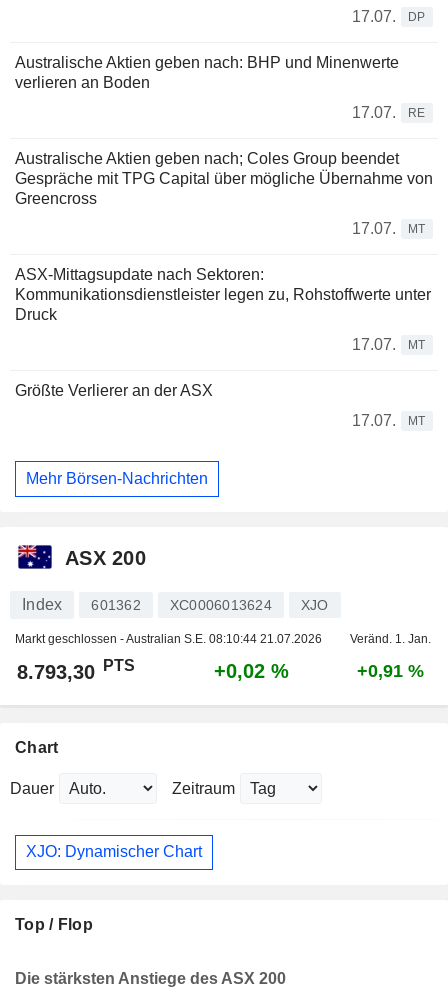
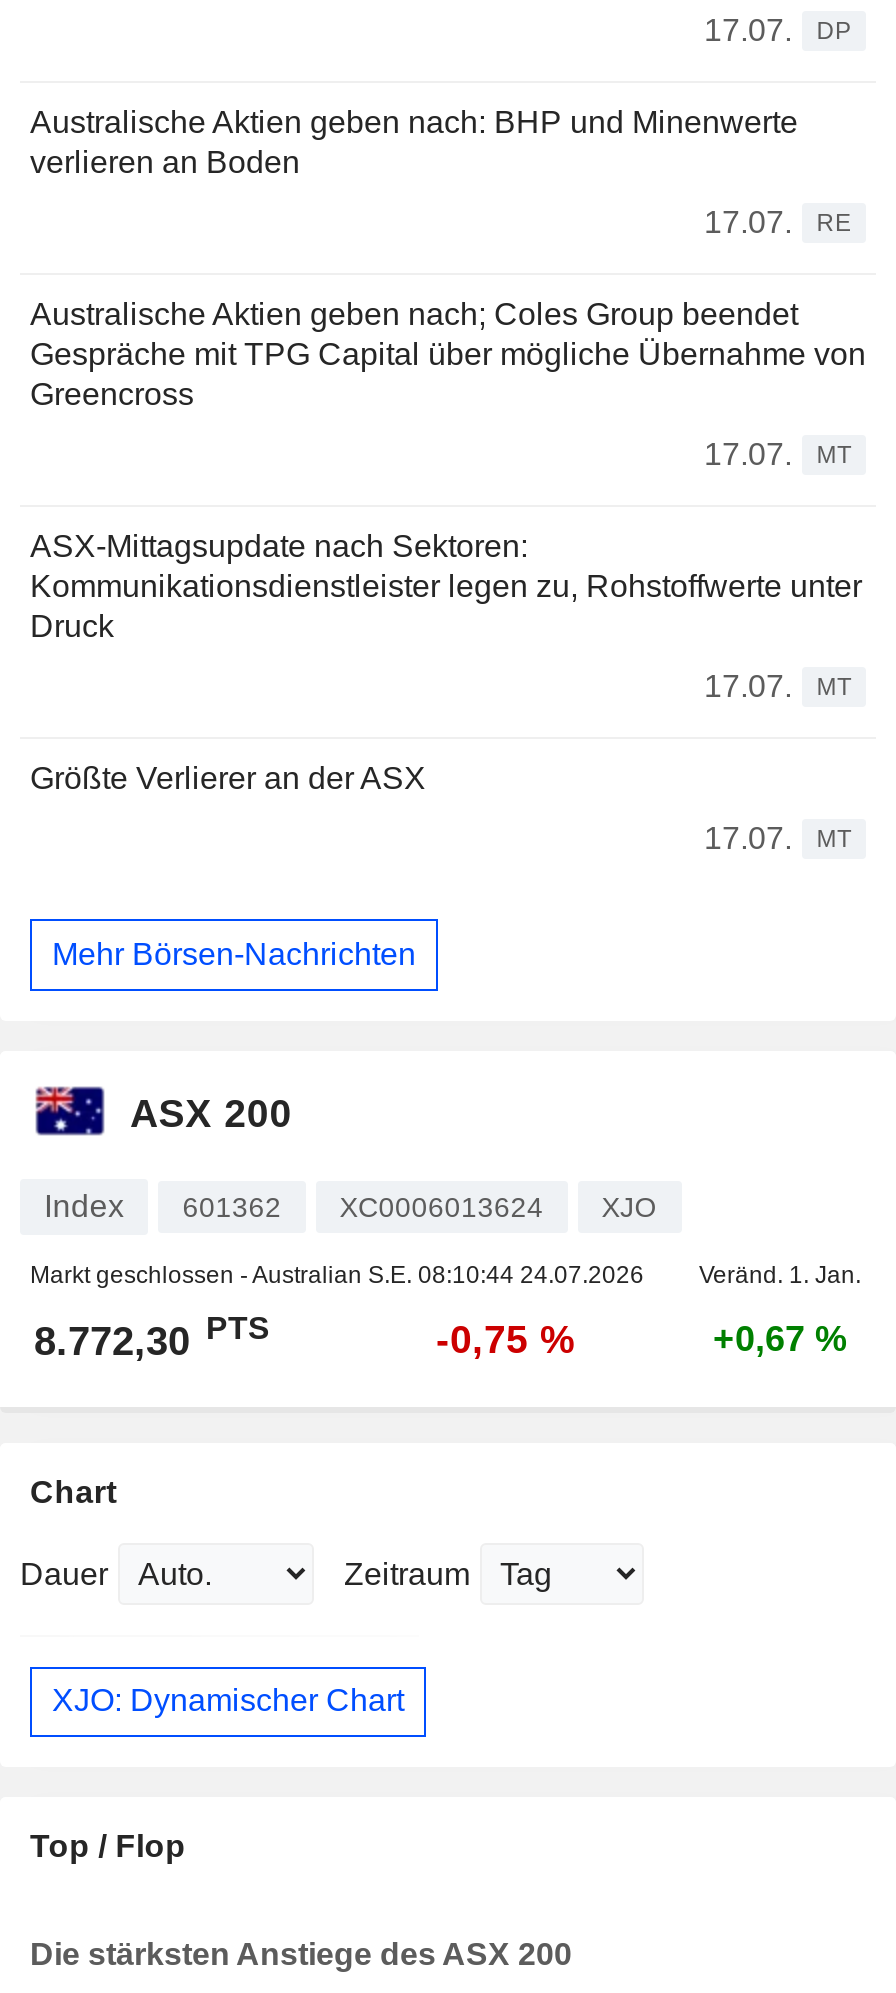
- Markt geschlossen - Australian S.E. 08:10:44 21.07.2026
+ Markt geschlossen - Australian S.E. 08:10:44 24.07.2026

- 8.793,30 PTS
+ 8.772,30 PTS

- +0,02 %
+ -0,75 %

- +0,91 %
+ +0,67 %
